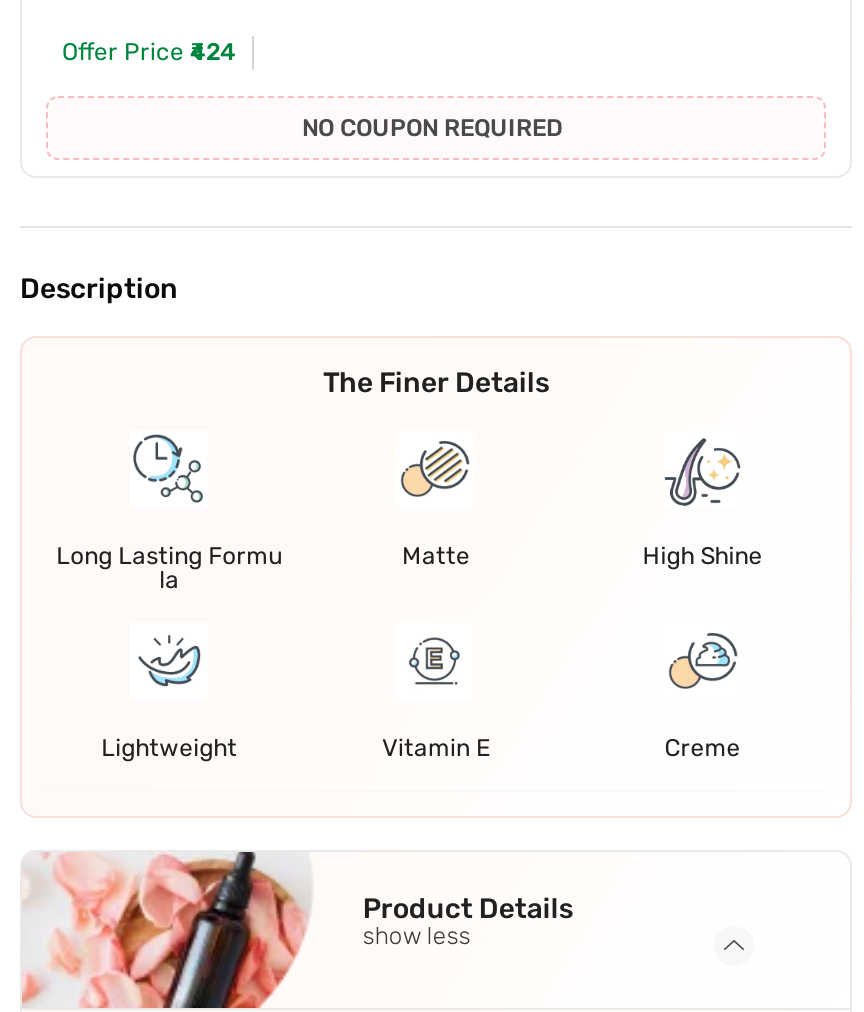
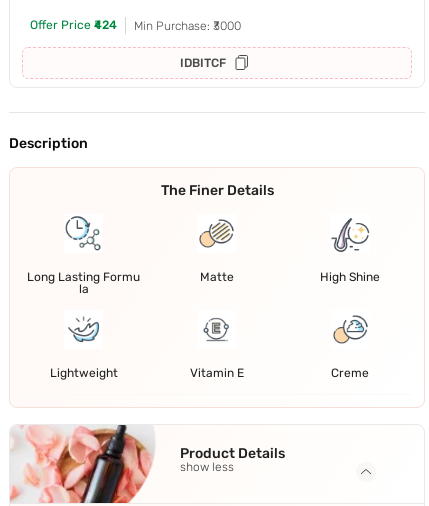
- NO COUPON REQUIRED
+ Min Purchase: ₹3000
+ IDBITCF
